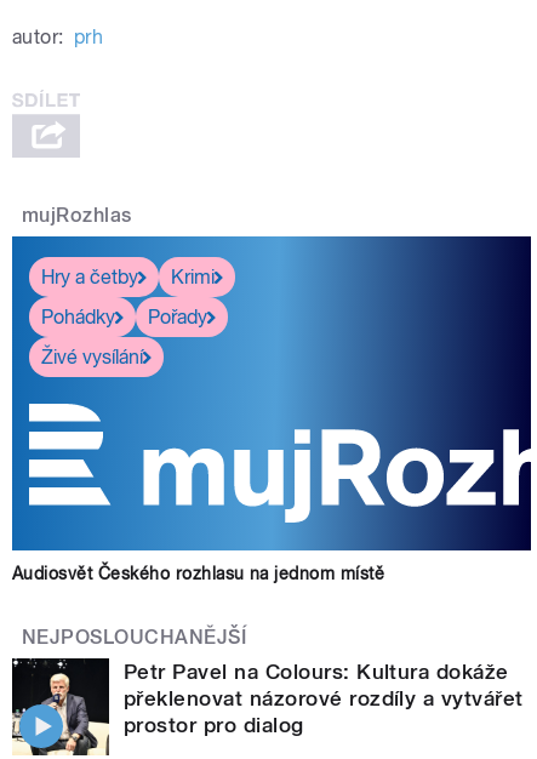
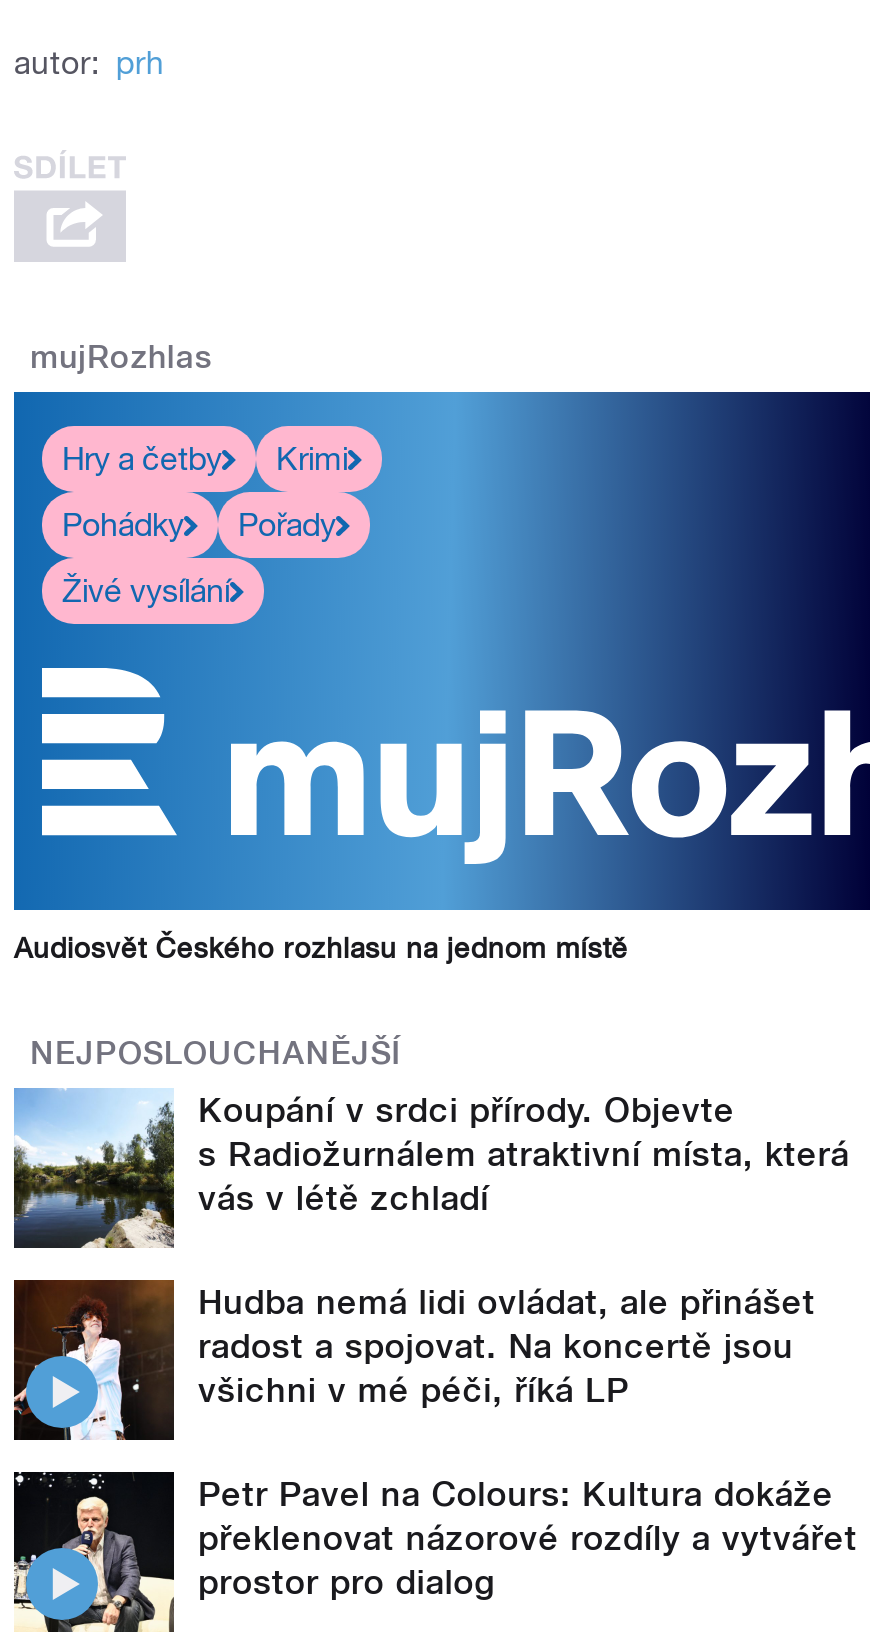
+ [image]
+ Koupání v srdci přírody. Objevte
+ s Radiožurnálem atraktivní místa, která
+ vás v létě zchladí
+ Hudba nemá lidi ovládat, ale přinášet
+ radost a spojovat. Na koncertě jsou
+ všichni v mé péči, říká LP

+ [image]
